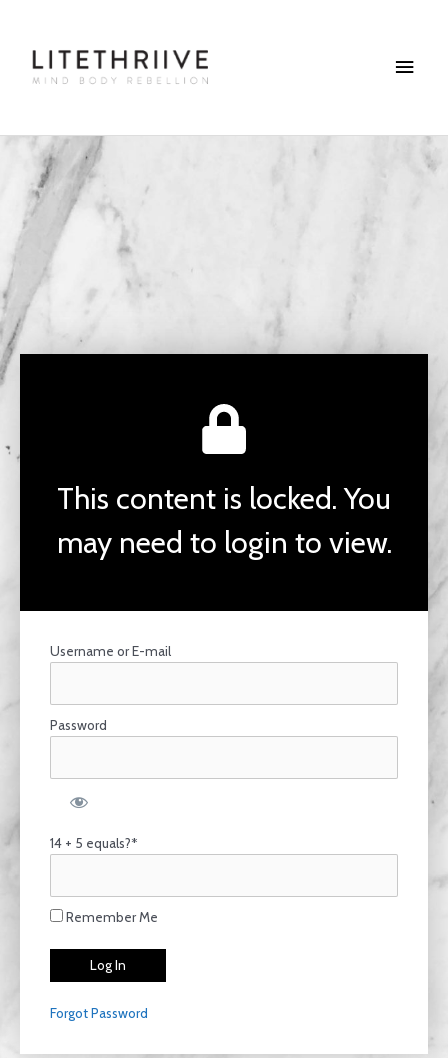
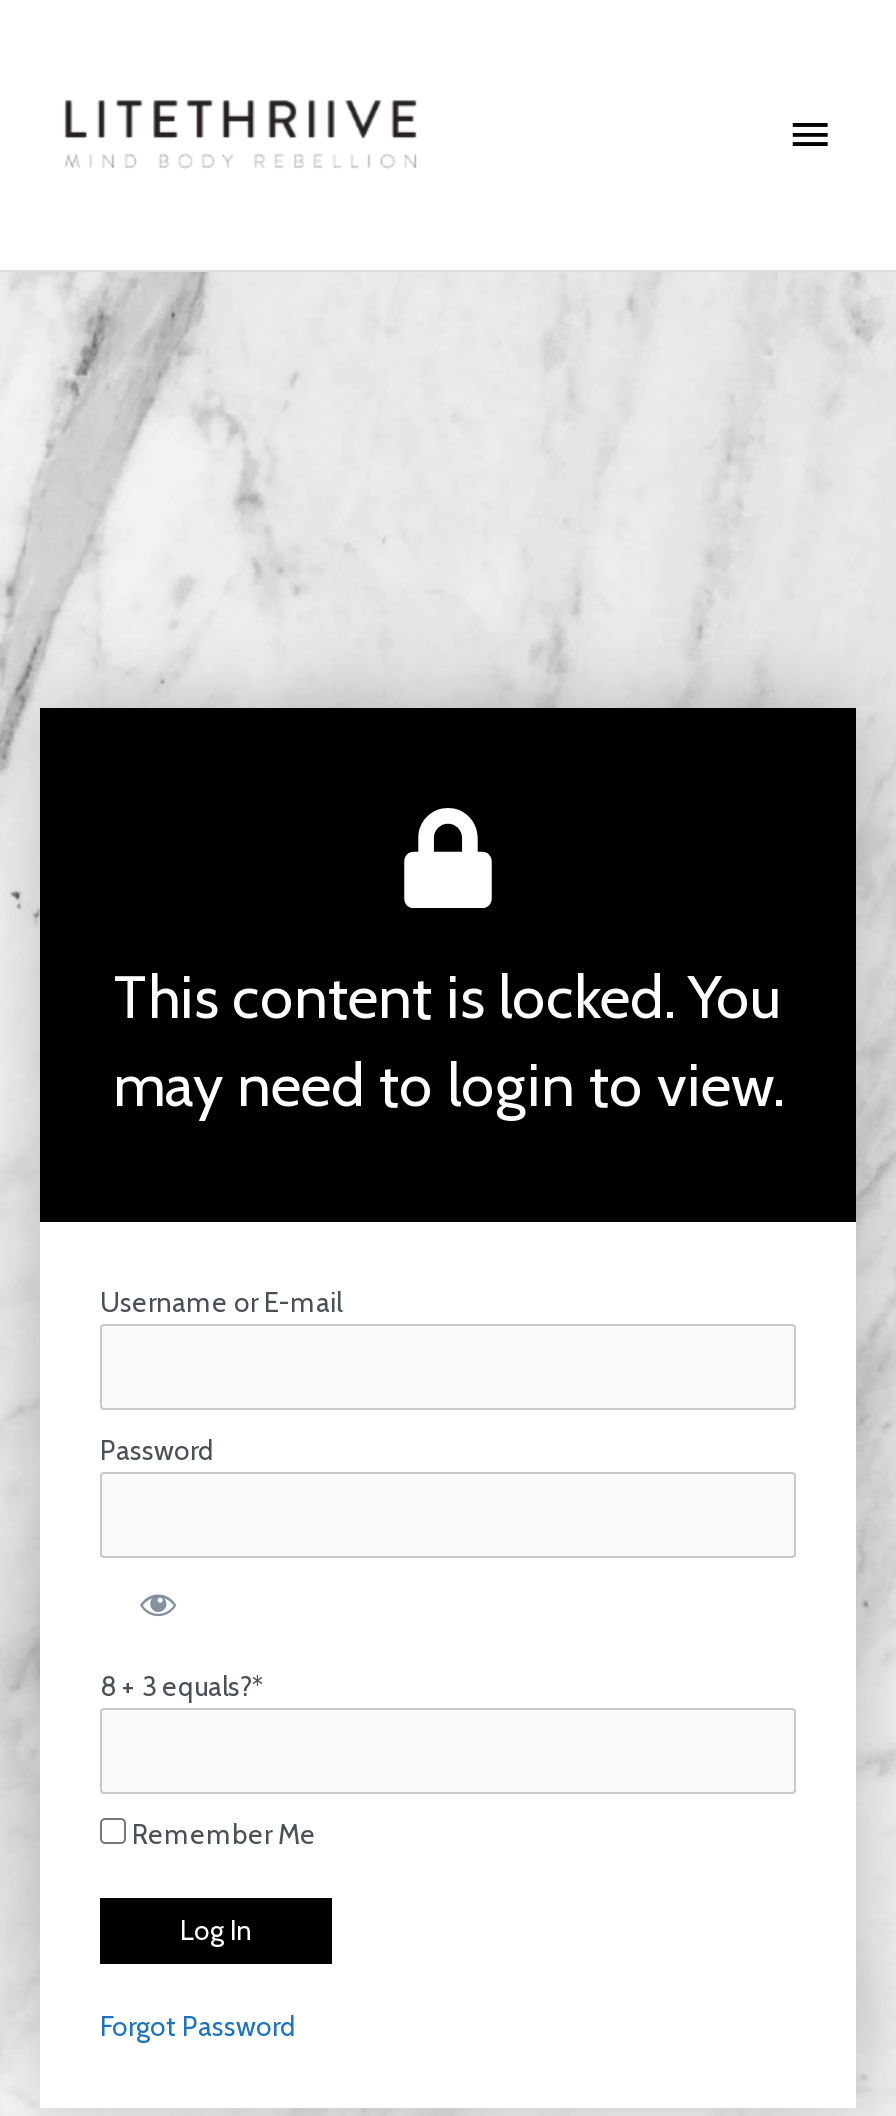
- 14 + 5 equals?*
+ 8 + 3 equals?*
